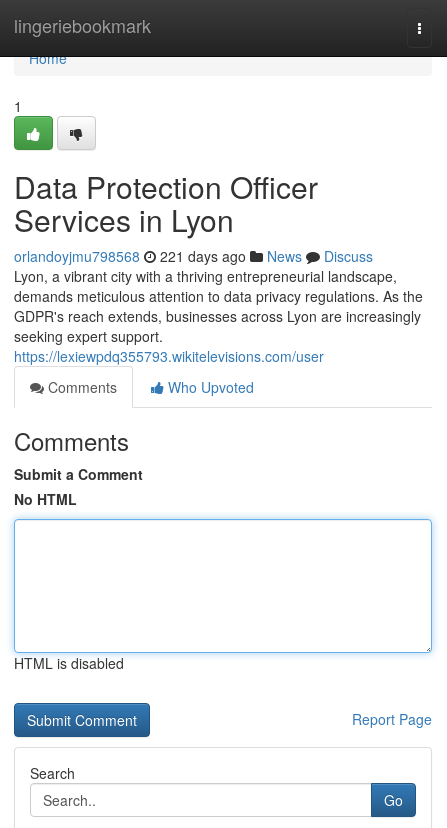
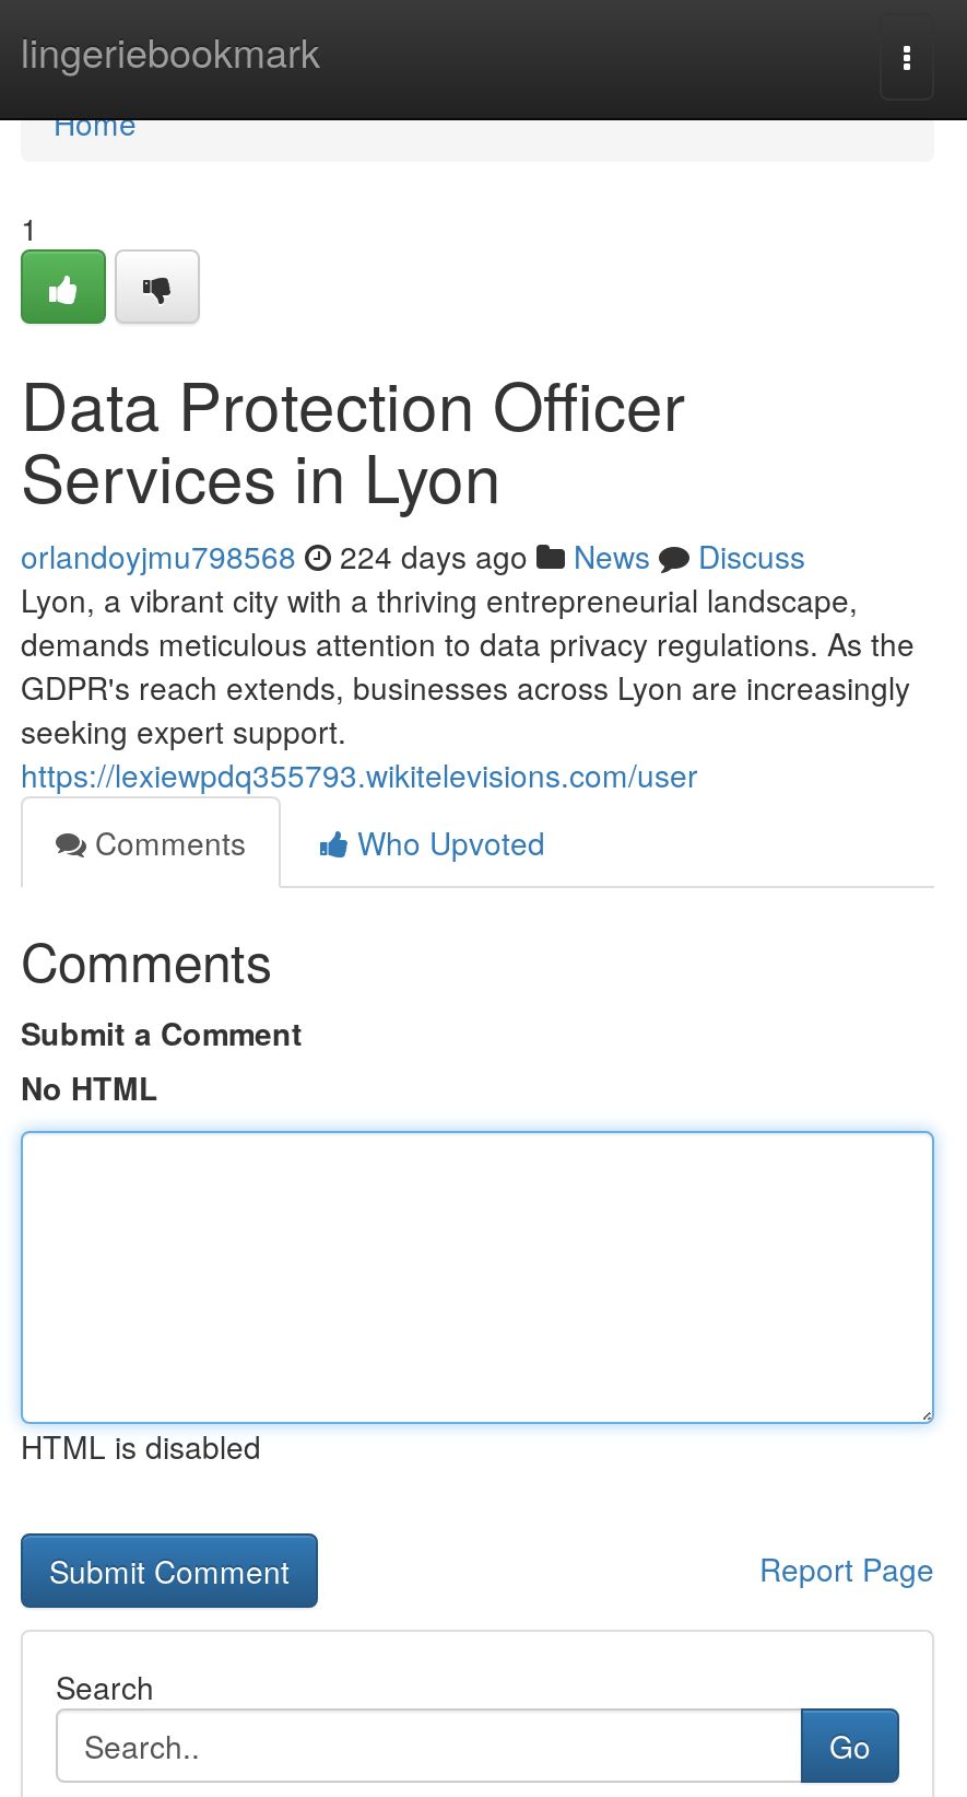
- orlandoyjmu798568 221 days ago News Discuss
+ orlandoyjmu798568 224 days ago News Discuss
